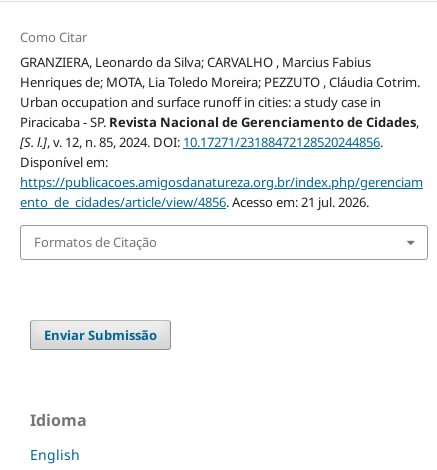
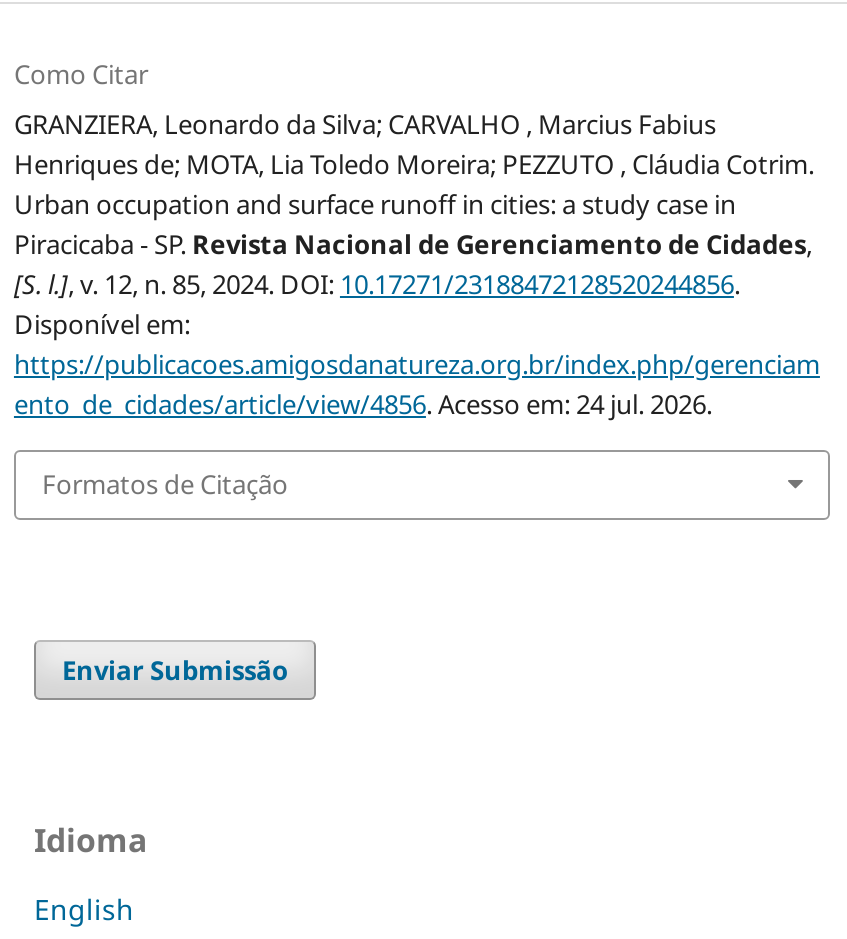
- ento_de_cidades/article/view/4856. Acesso em: 21 jul. 2026.
+ ento_de_cidades/article/view/4856. Acesso em: 24 jul. 2026.
